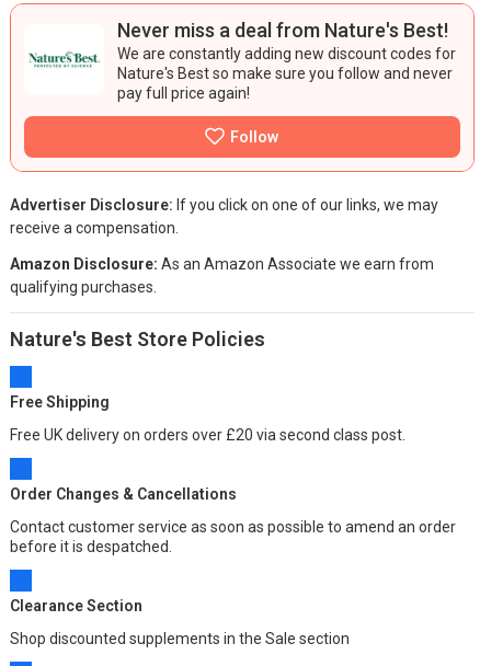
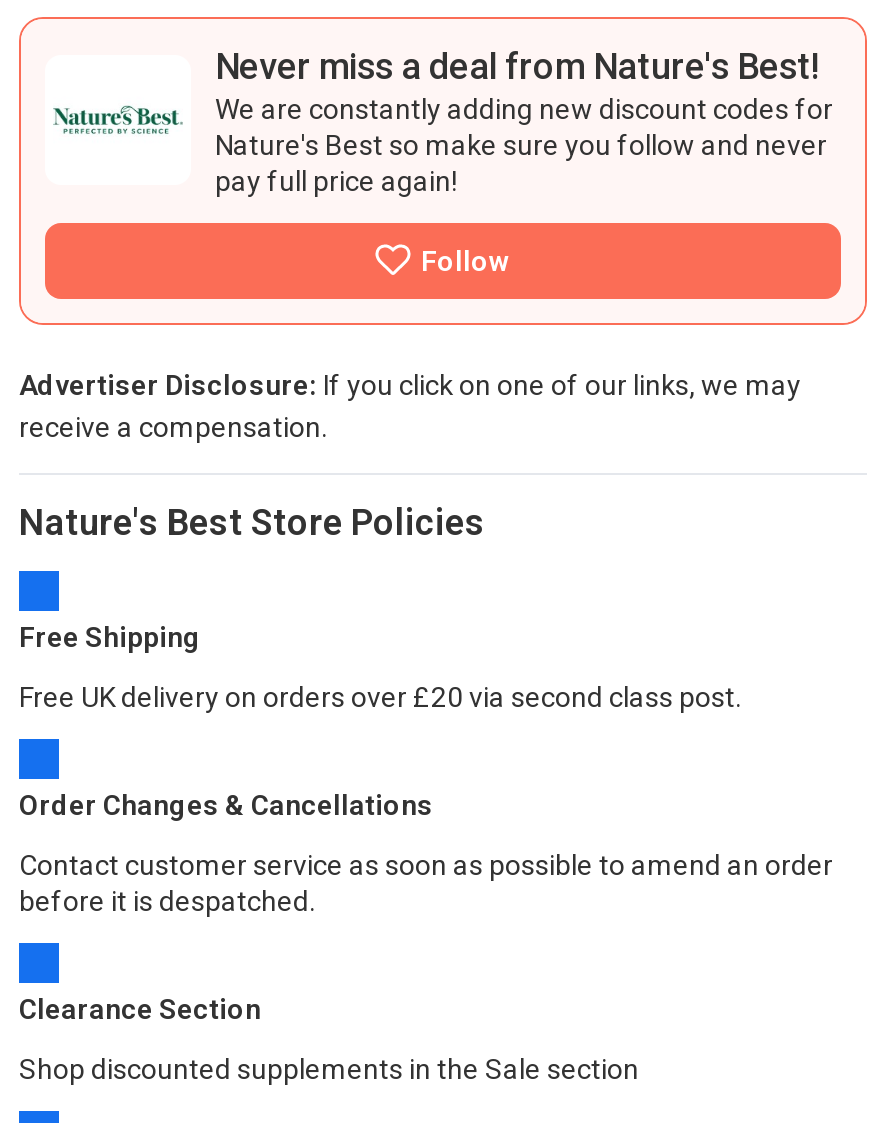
- Amazon Disclosure: As an Amazon Associate we earn from
- qualifying purchases.
